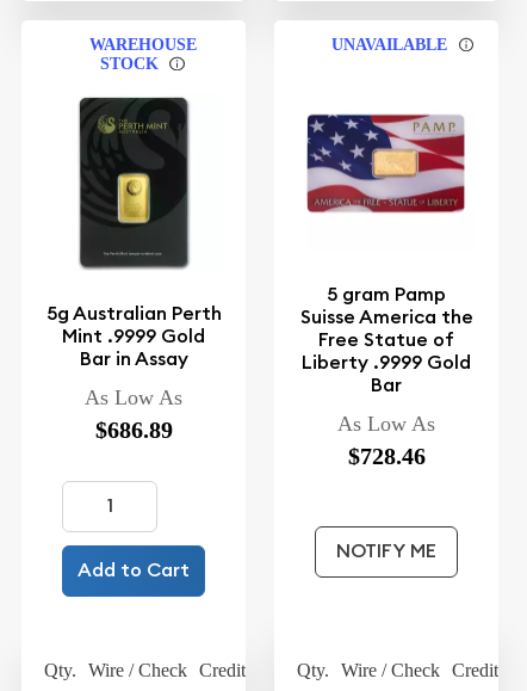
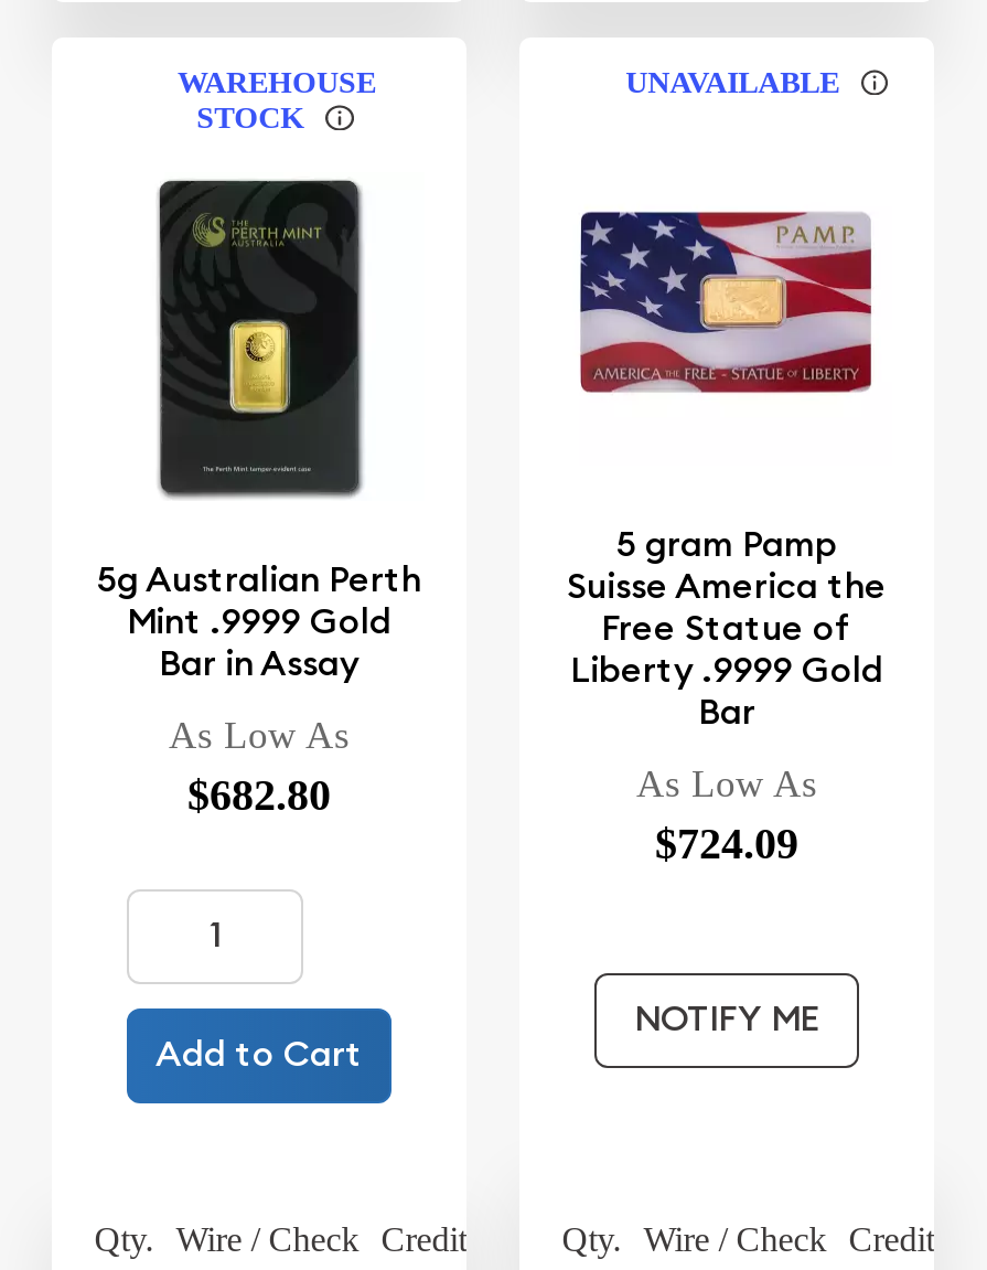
- $686.89
+ $682.80

- $728.46
+ $724.09
